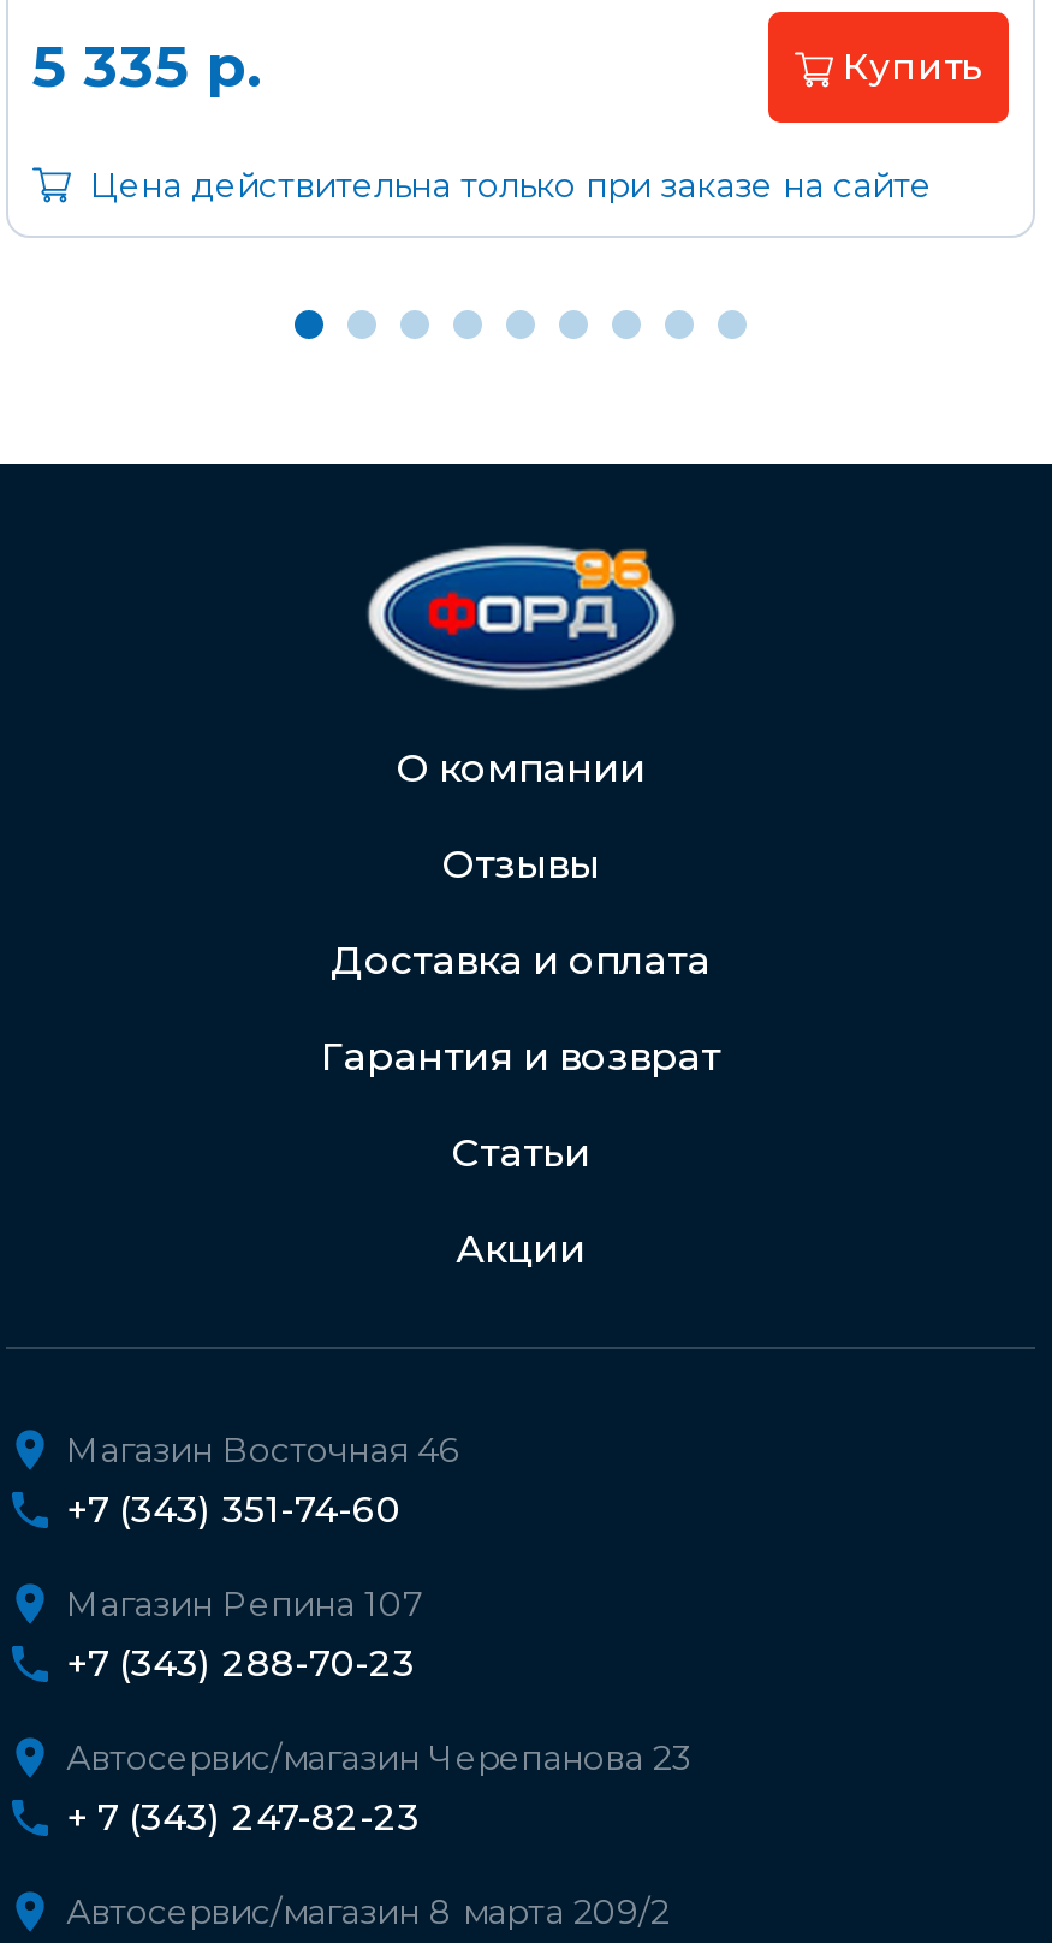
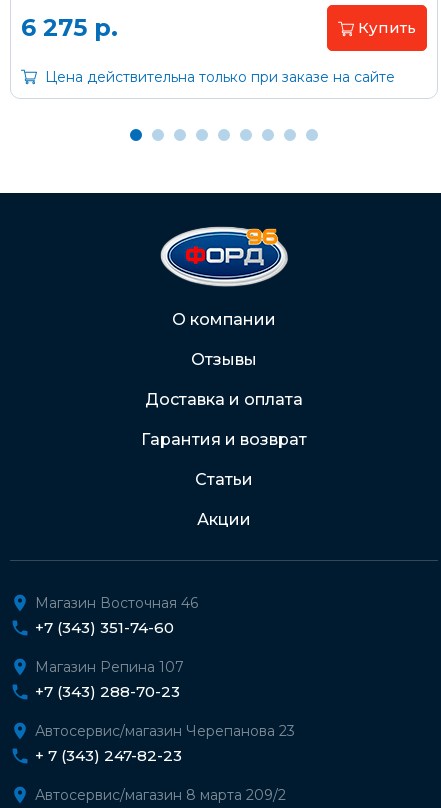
- 5 335 р.
+ 6 275 р.
